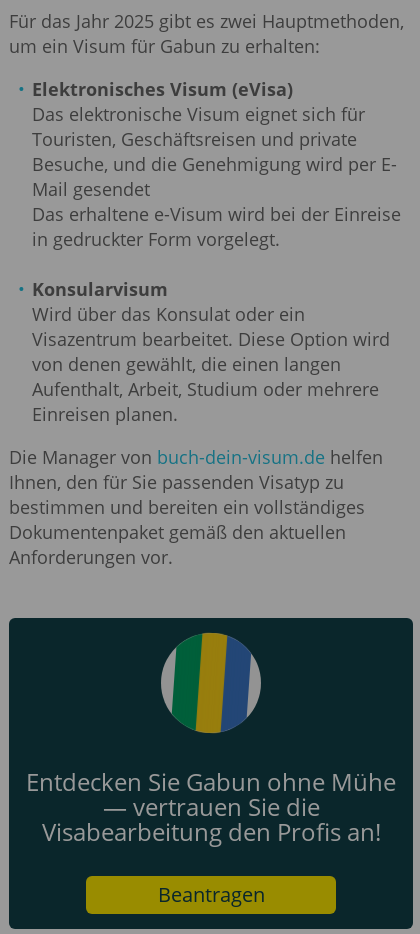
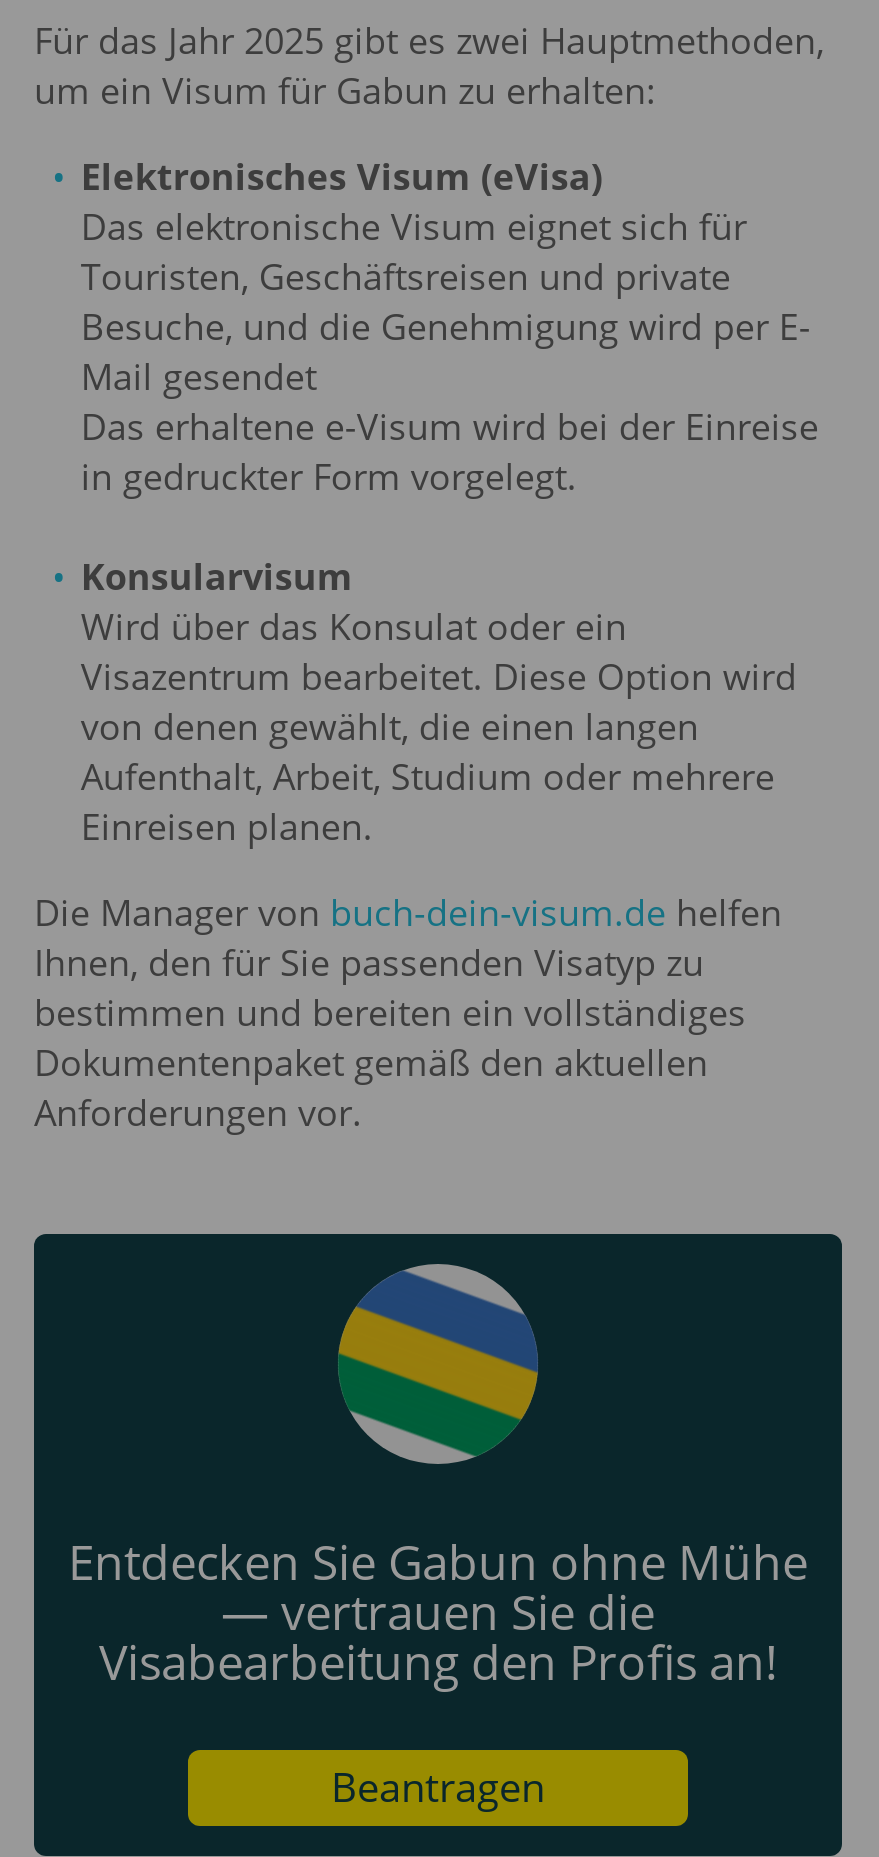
- [image]
+ [image]
